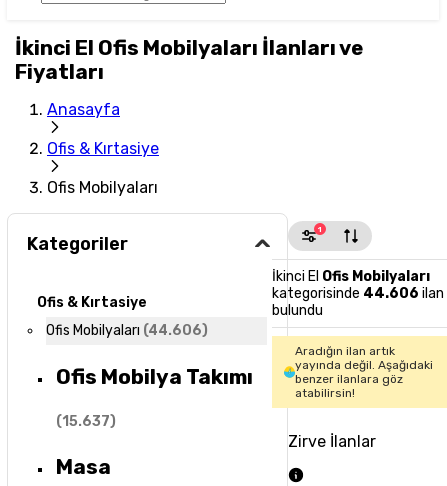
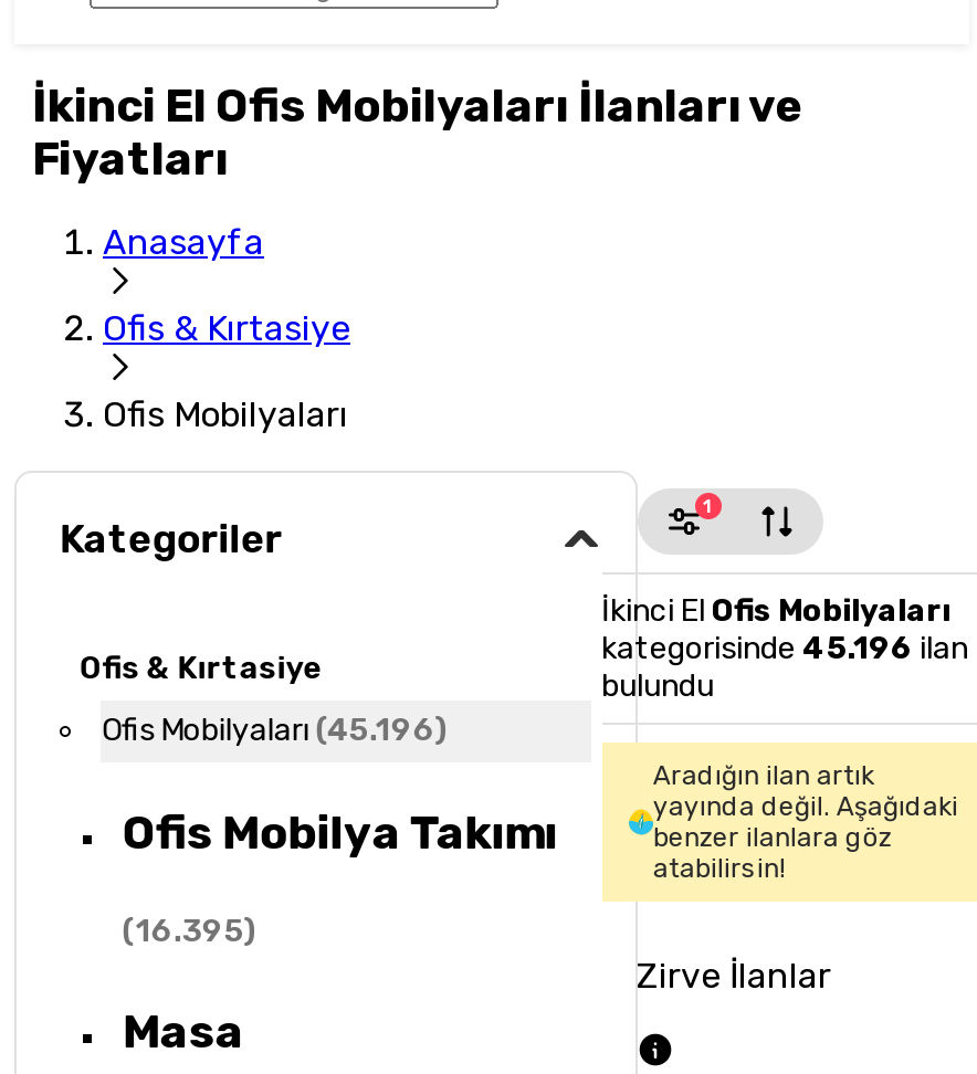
- kategorisinde 44.606 ilan
+ kategorisinde 45.196 ilan

- Ofis Mobilyaları (44.606)
+ Ofis Mobilyaları (45.196)

- (15.637)
+ (16.395)
